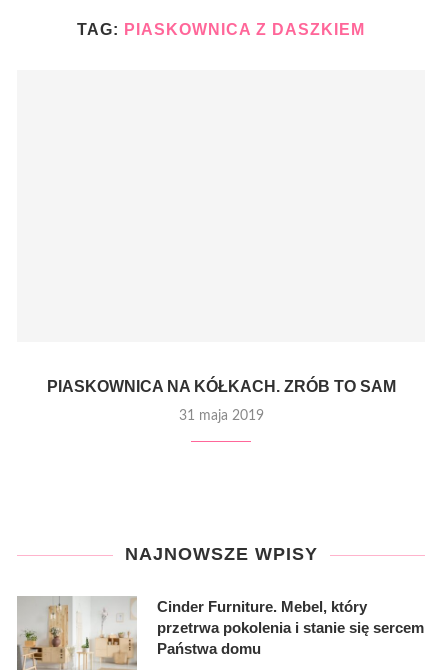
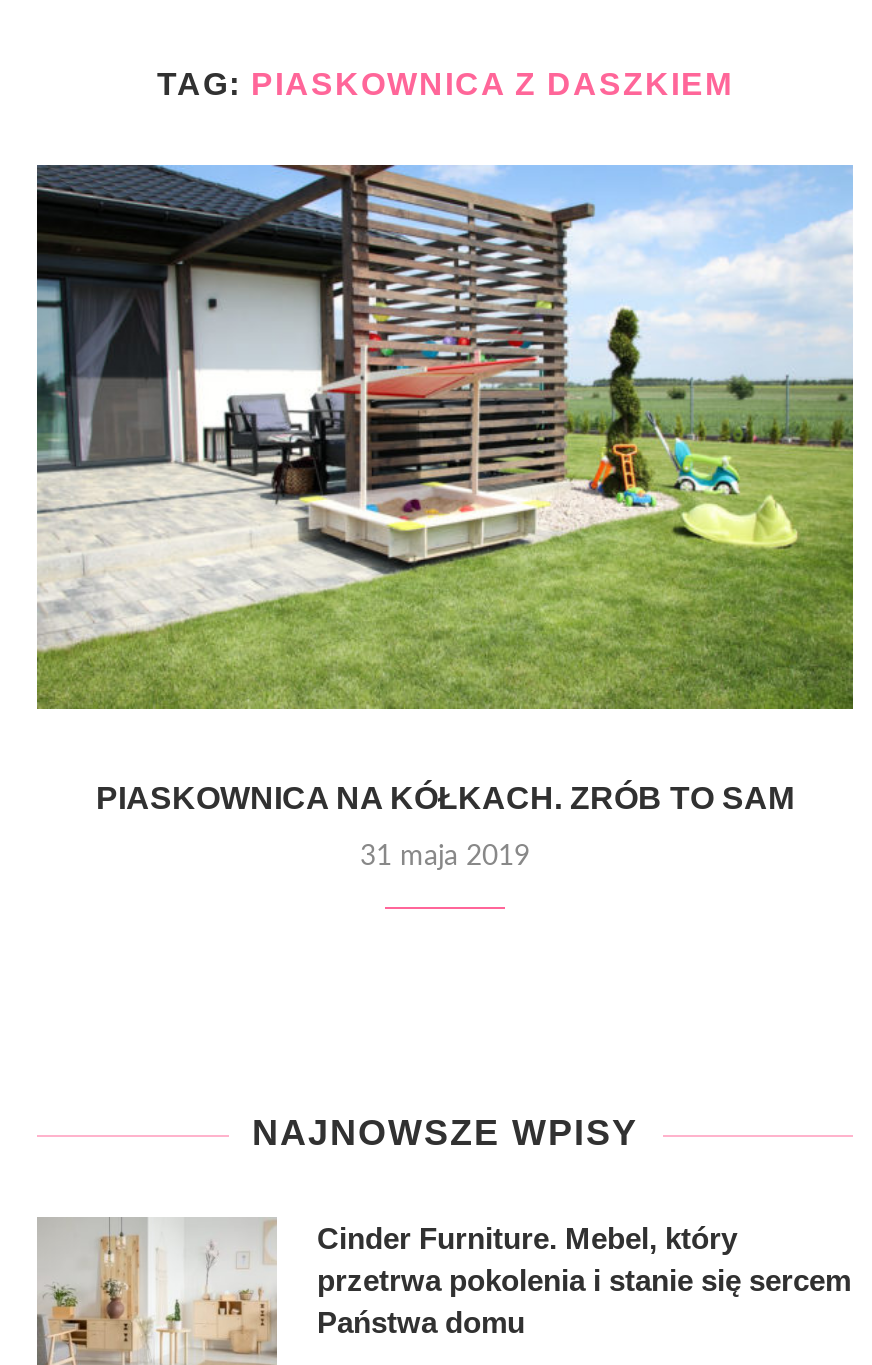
+ [image]
